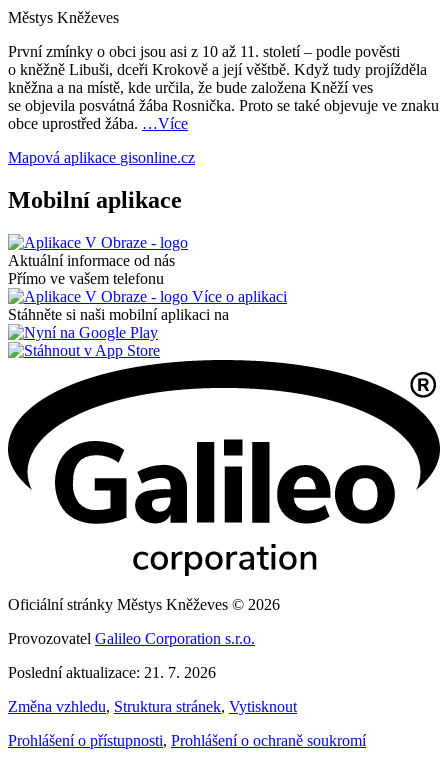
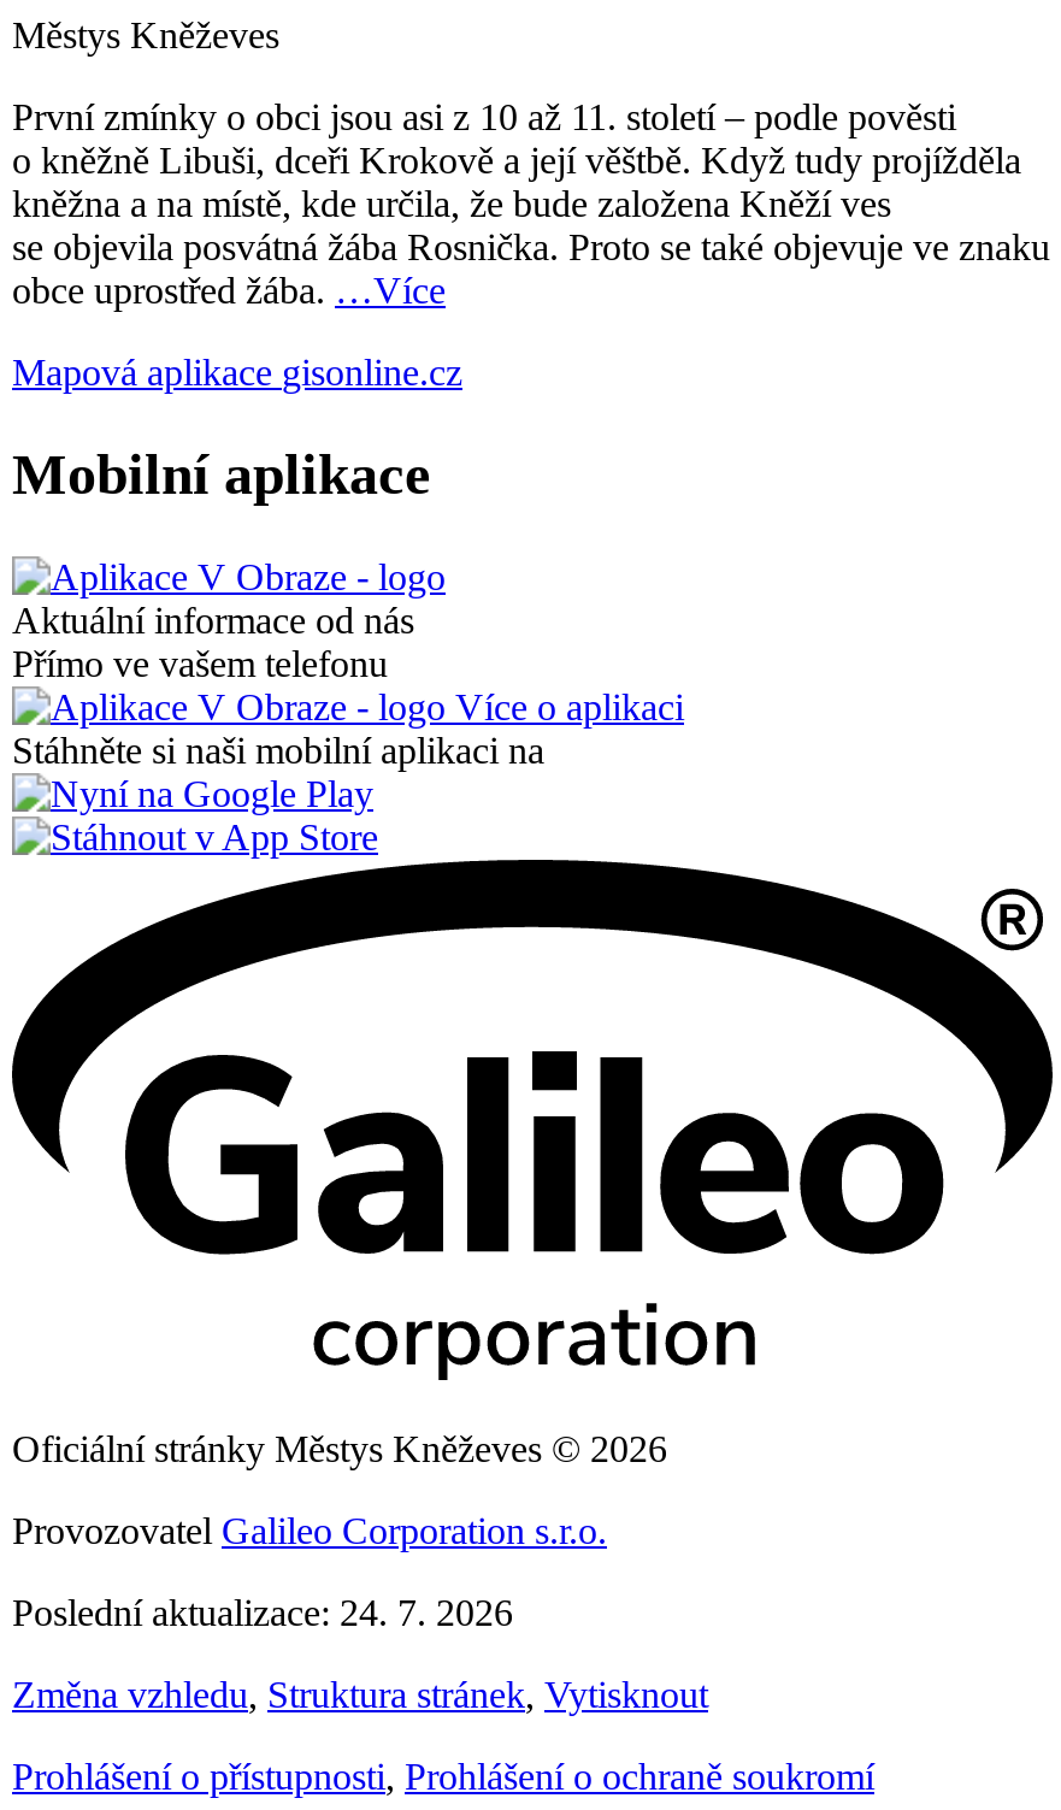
- Poslední aktualizace: 21. 7. 2026
+ Poslední aktualizace: 24. 7. 2026
